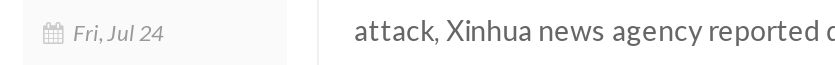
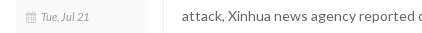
- Fri, Jul 24
+ Tue, Jul 21
